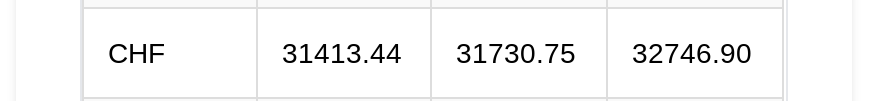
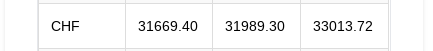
- 31413.44
+ 31669.40

- 31730.75
+ 31989.30

- 32746.90
+ 33013.72
